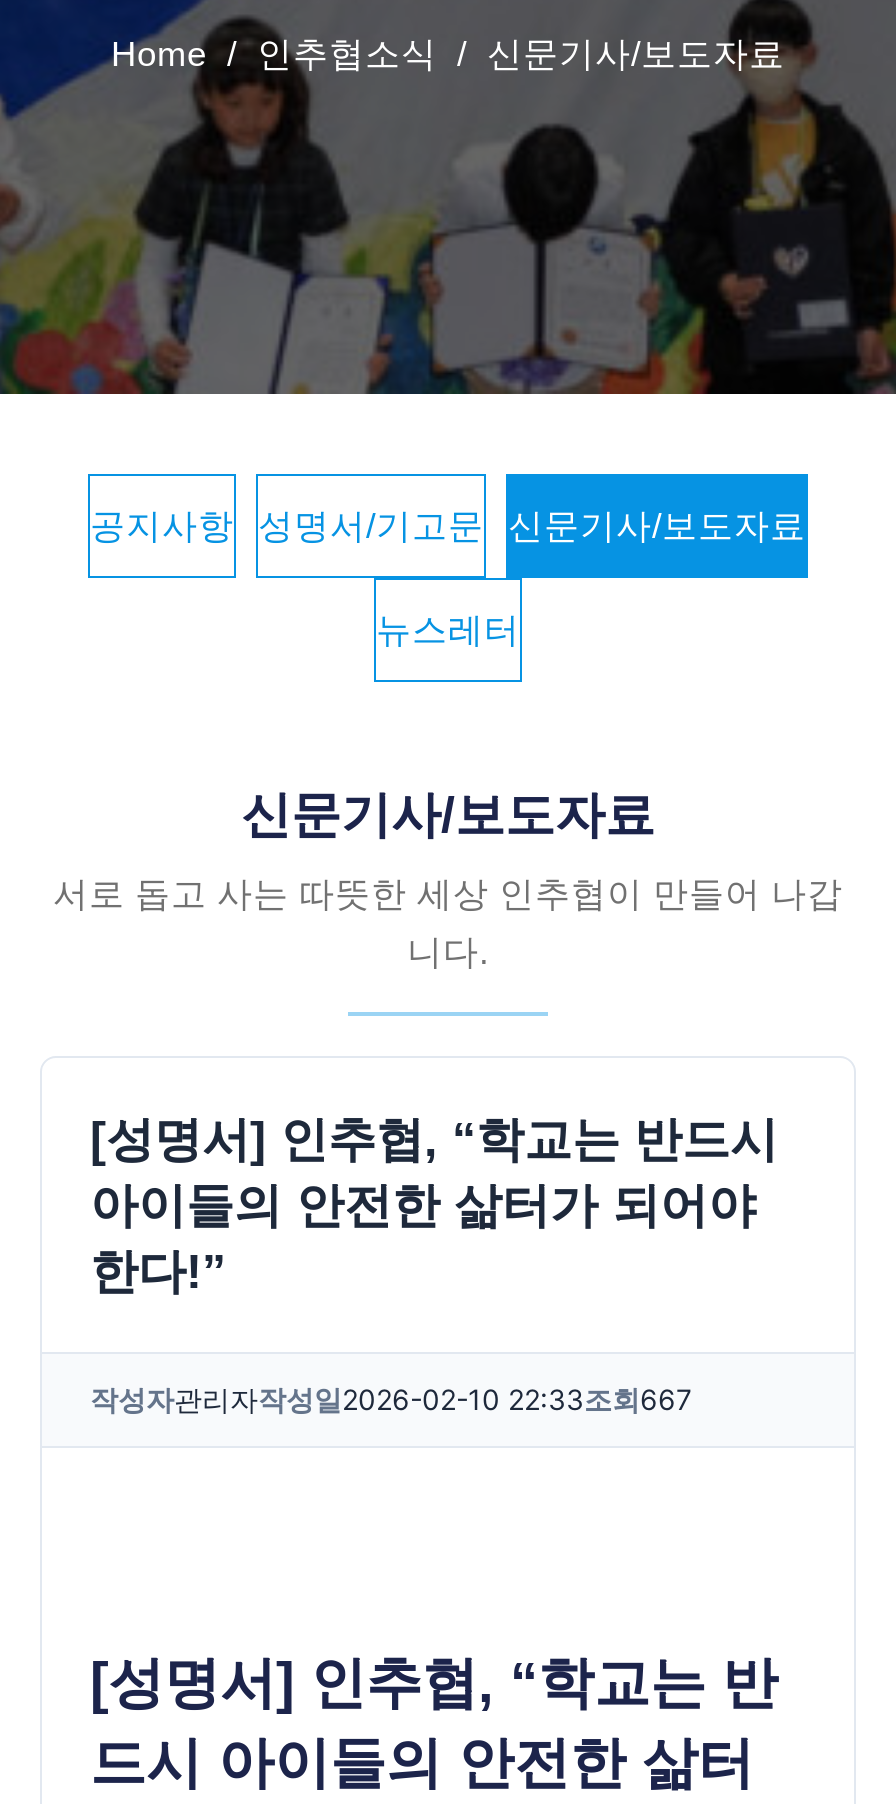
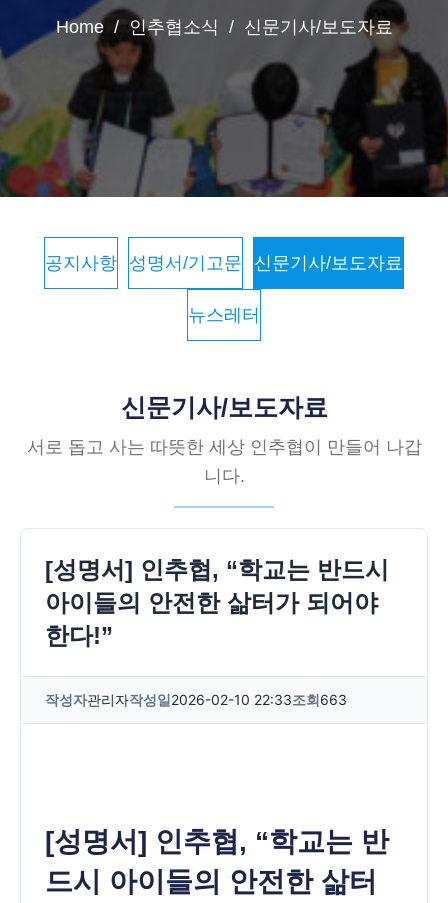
- 작성자관리자작성일2026-02-10 22:33조회667
+ 작성자관리자작성일2026-02-10 22:33조회663
